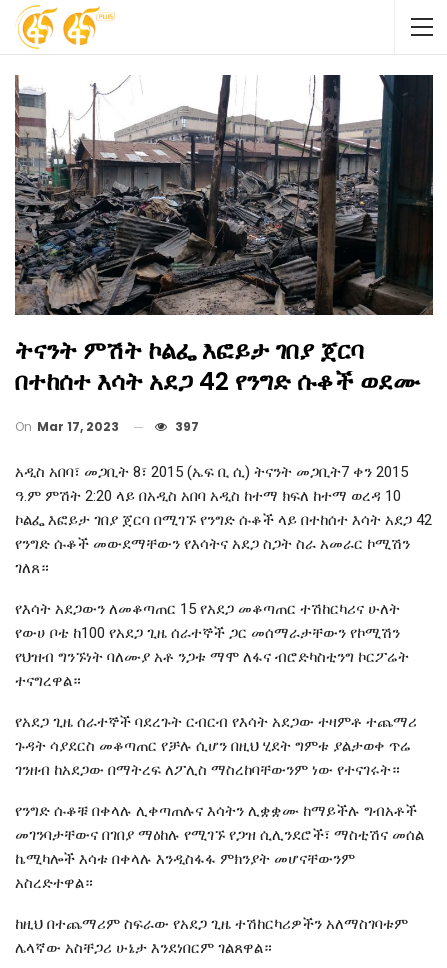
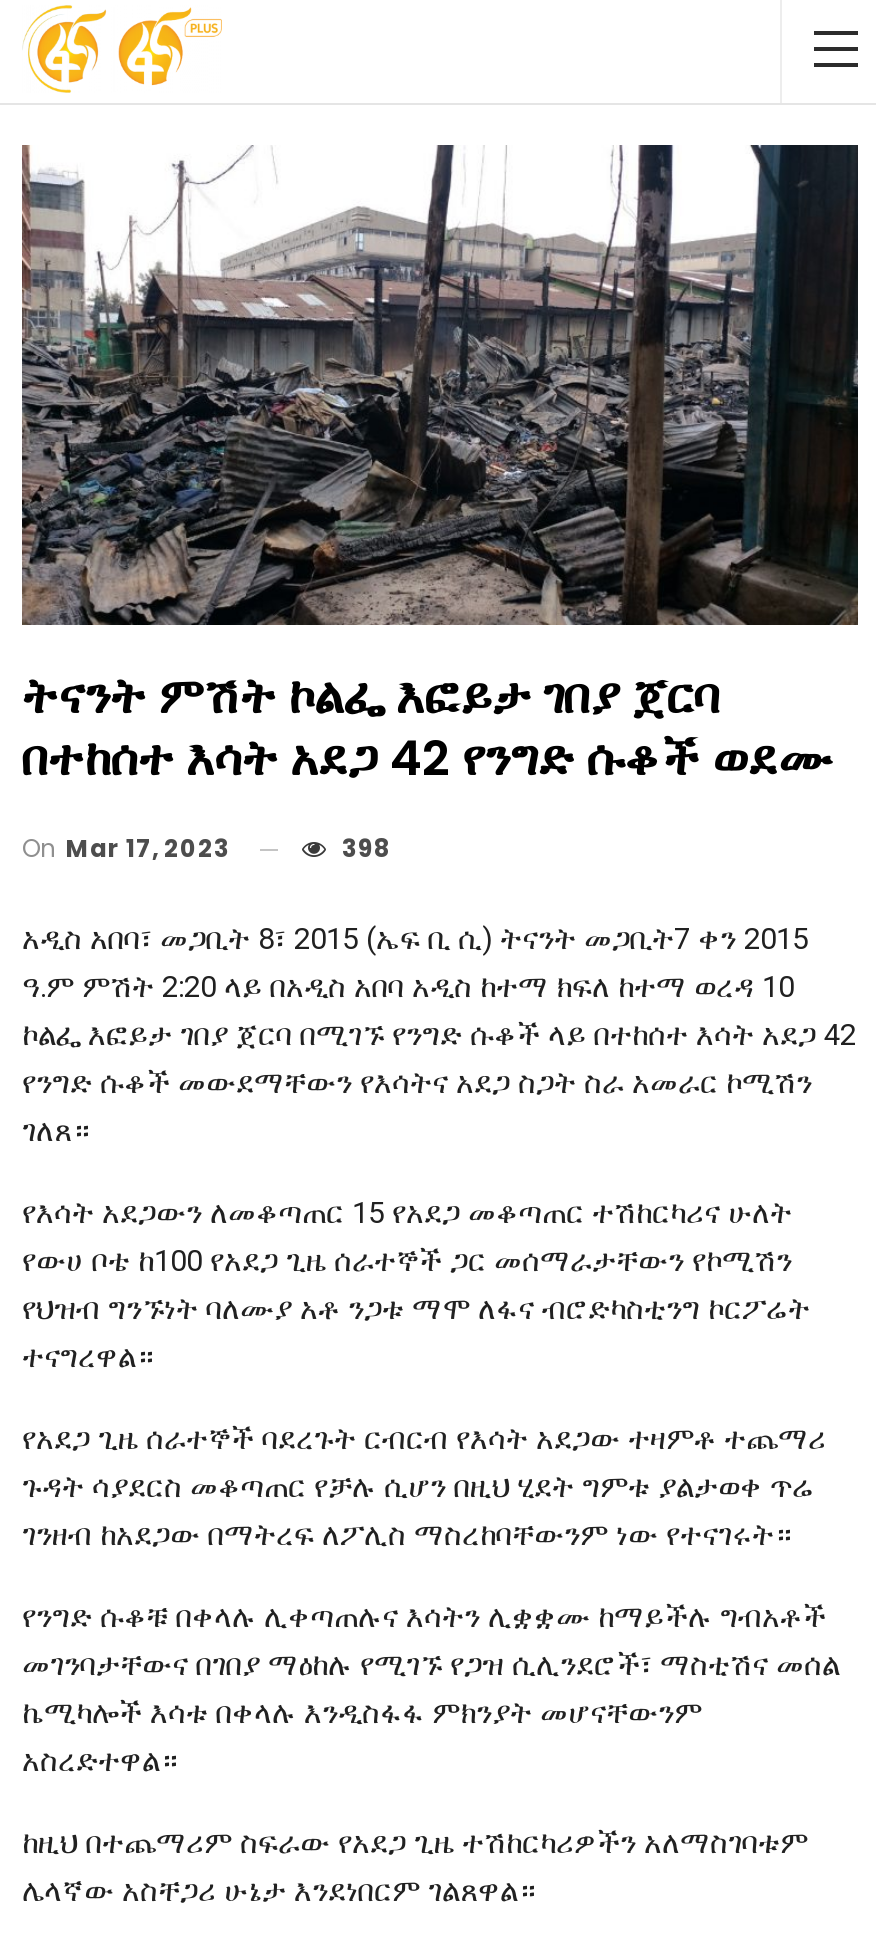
- 397
+ 398
